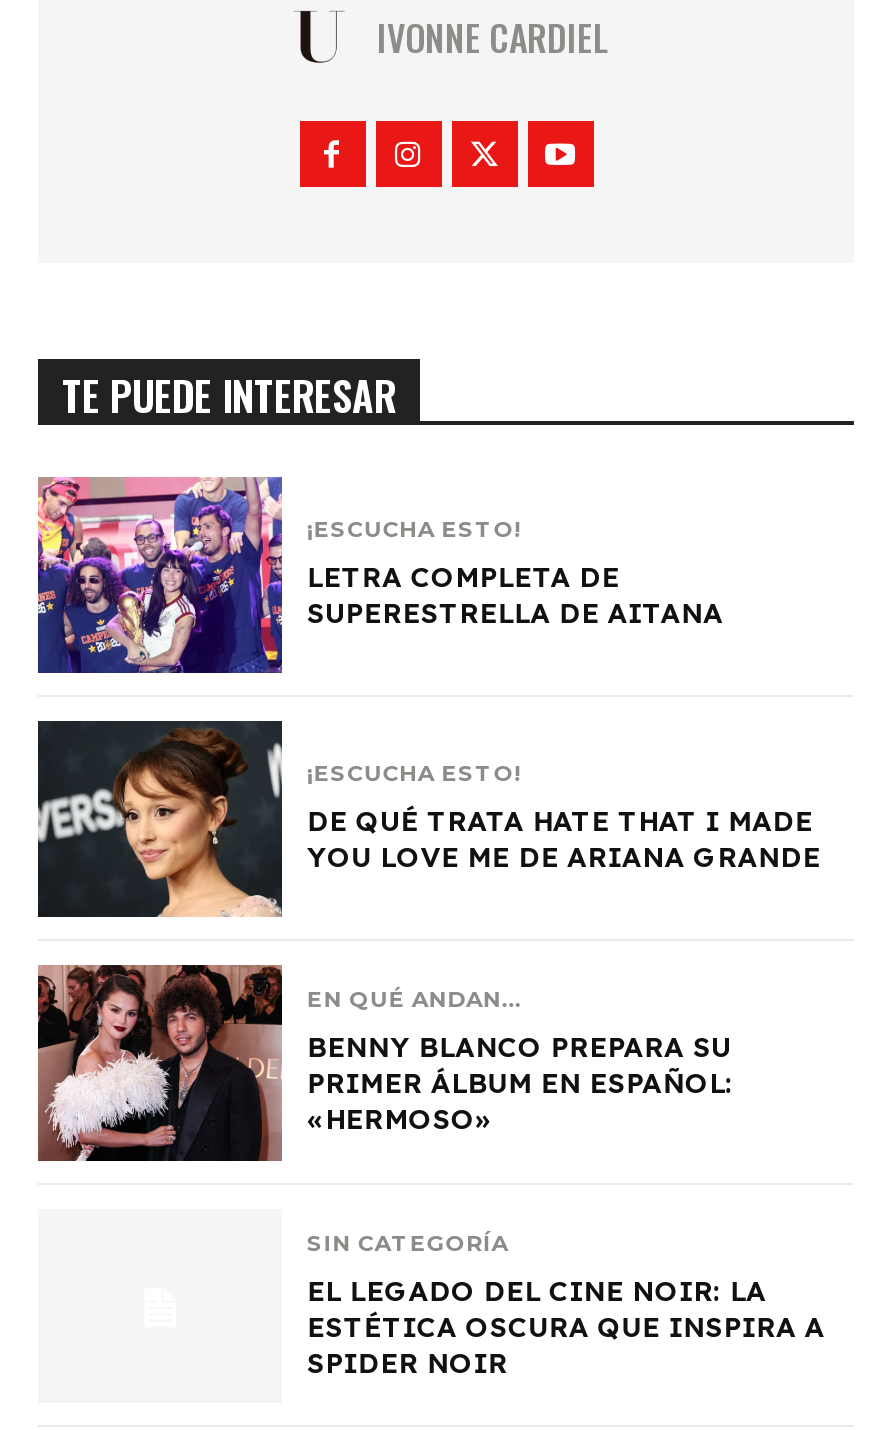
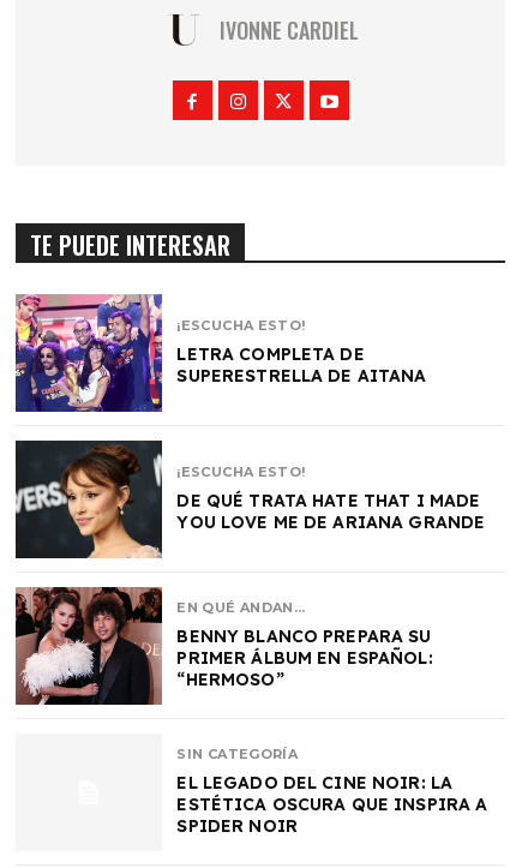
- «HERMOSO»
+ “HERMOSO”
